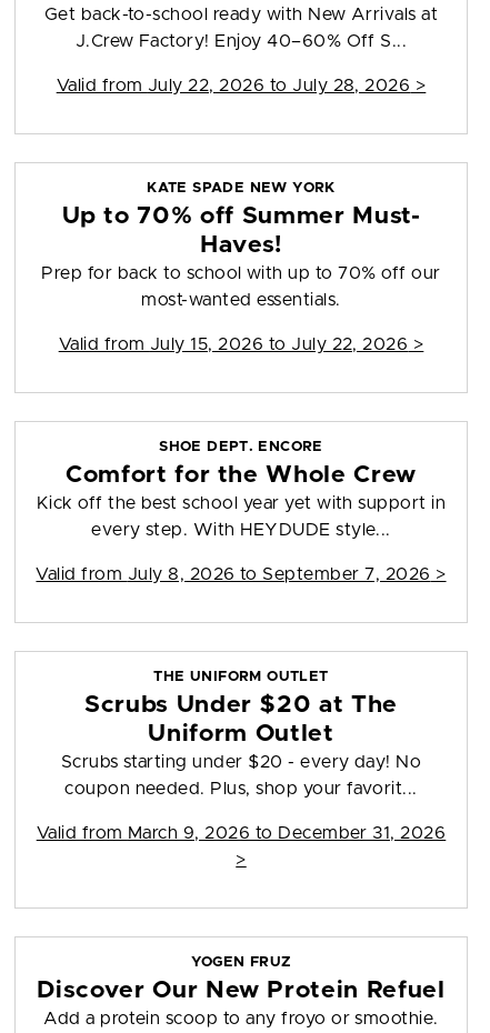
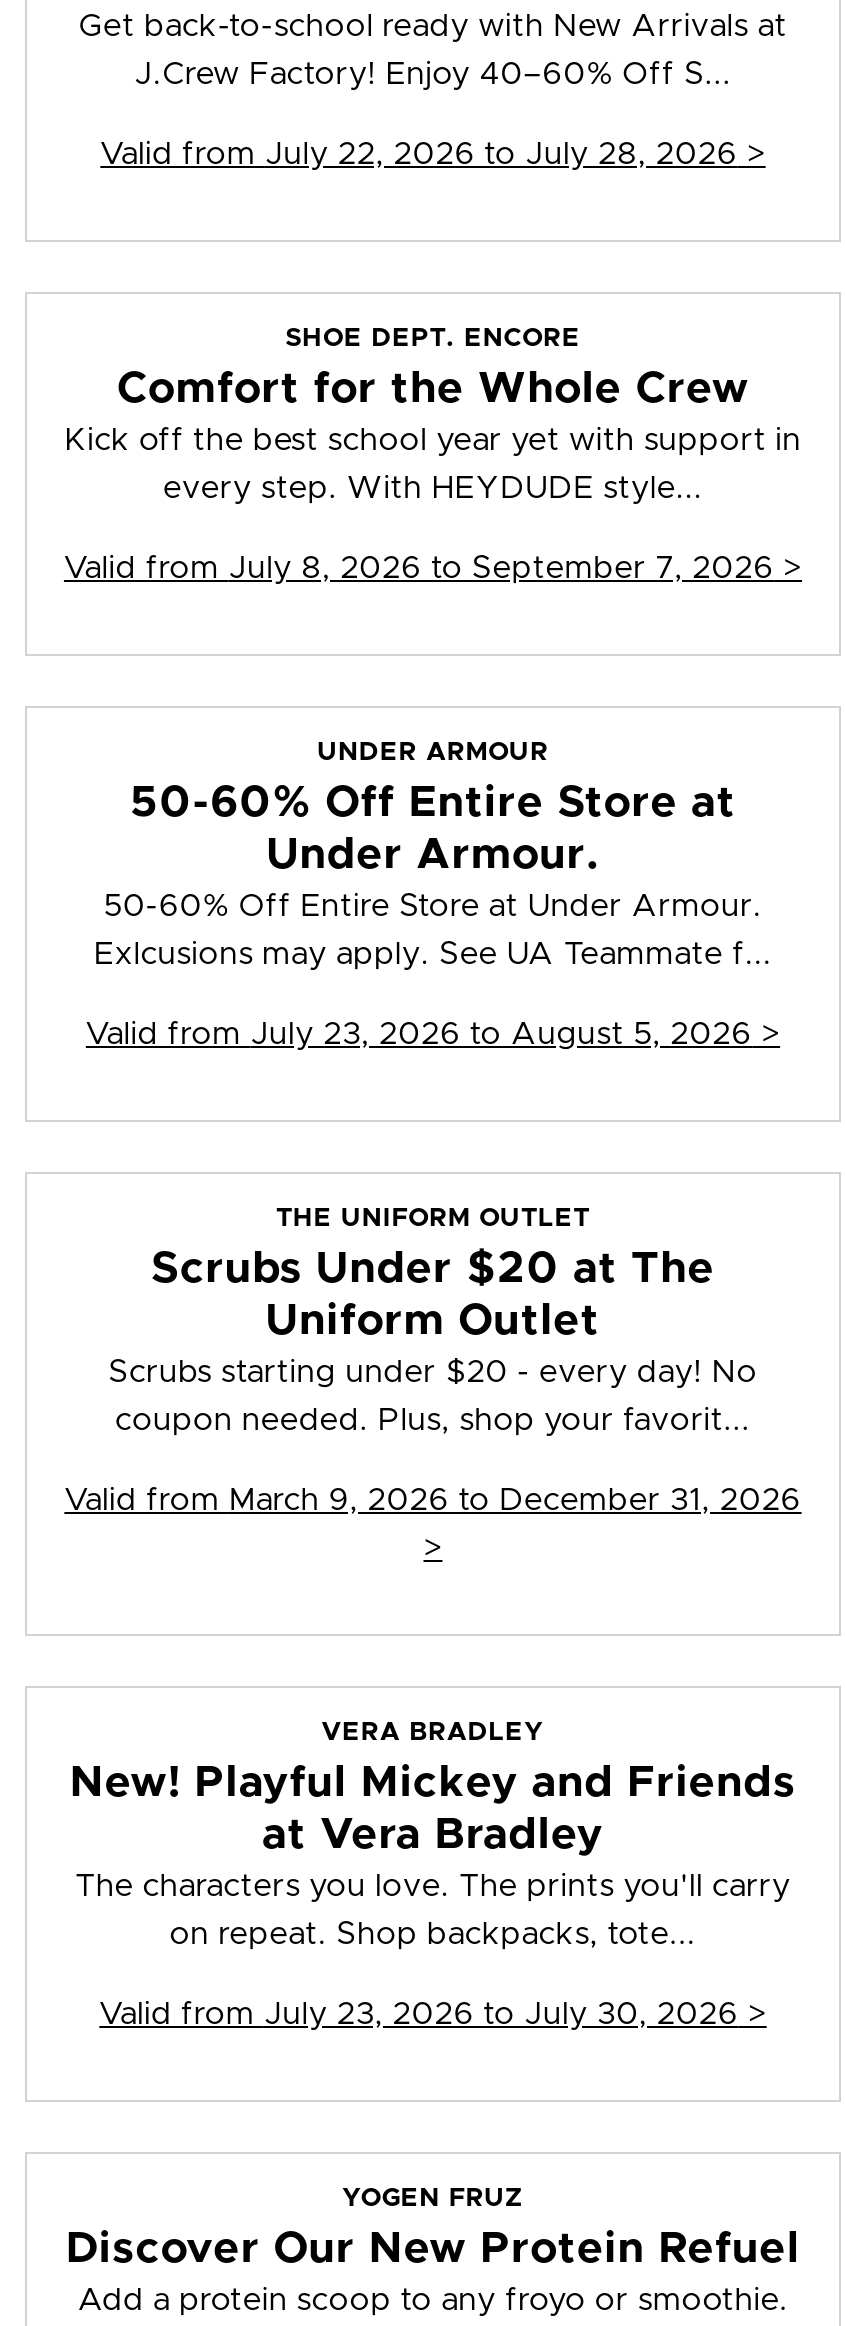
- KATE SPADE NEW YORK
- Up to 70% off Summer Must-
- Haves!
- Prep for back to school with up to 70% off our
- most-wanted essentials.
- Valid from July 15, 2026 to July 22, 2026 >

moved up: SHOE DEPT. ENCORE | Comfort for the Whole Crew | Kick off the best school year yet with support in | every step. With HEYDUDE style... | Valid from July 8, 2026 to September 7, 2026 >

+ UNDER ARMOUR
+ 50-60% Off Entire Store at
+ Under Armour.
+ 50-60% Off Entire Store at Under Armour.
+ Exlcusions may apply. See UA Teammate f...
+ Valid from July 23, 2026 to August 5, 2026 >

+ VERA BRADLEY
+ New! Playful Mickey and Friends
+ at Vera Bradley
+ The characters you love. The prints you'll carry
+ on repeat. Shop backpacks, tote...
+ Valid from July 23, 2026 to July 30, 2026 >
